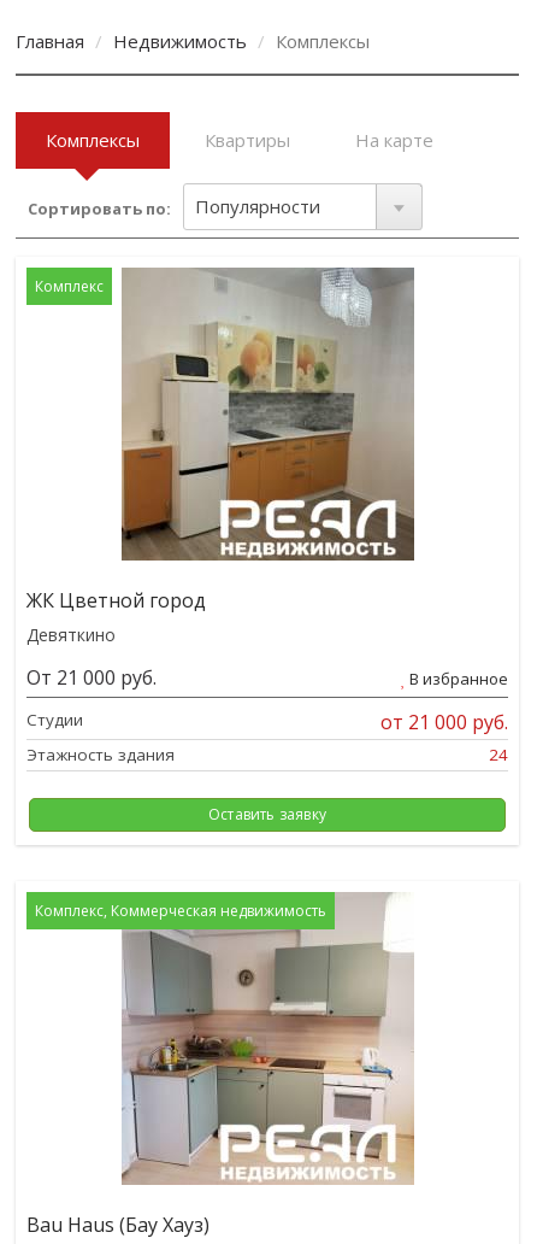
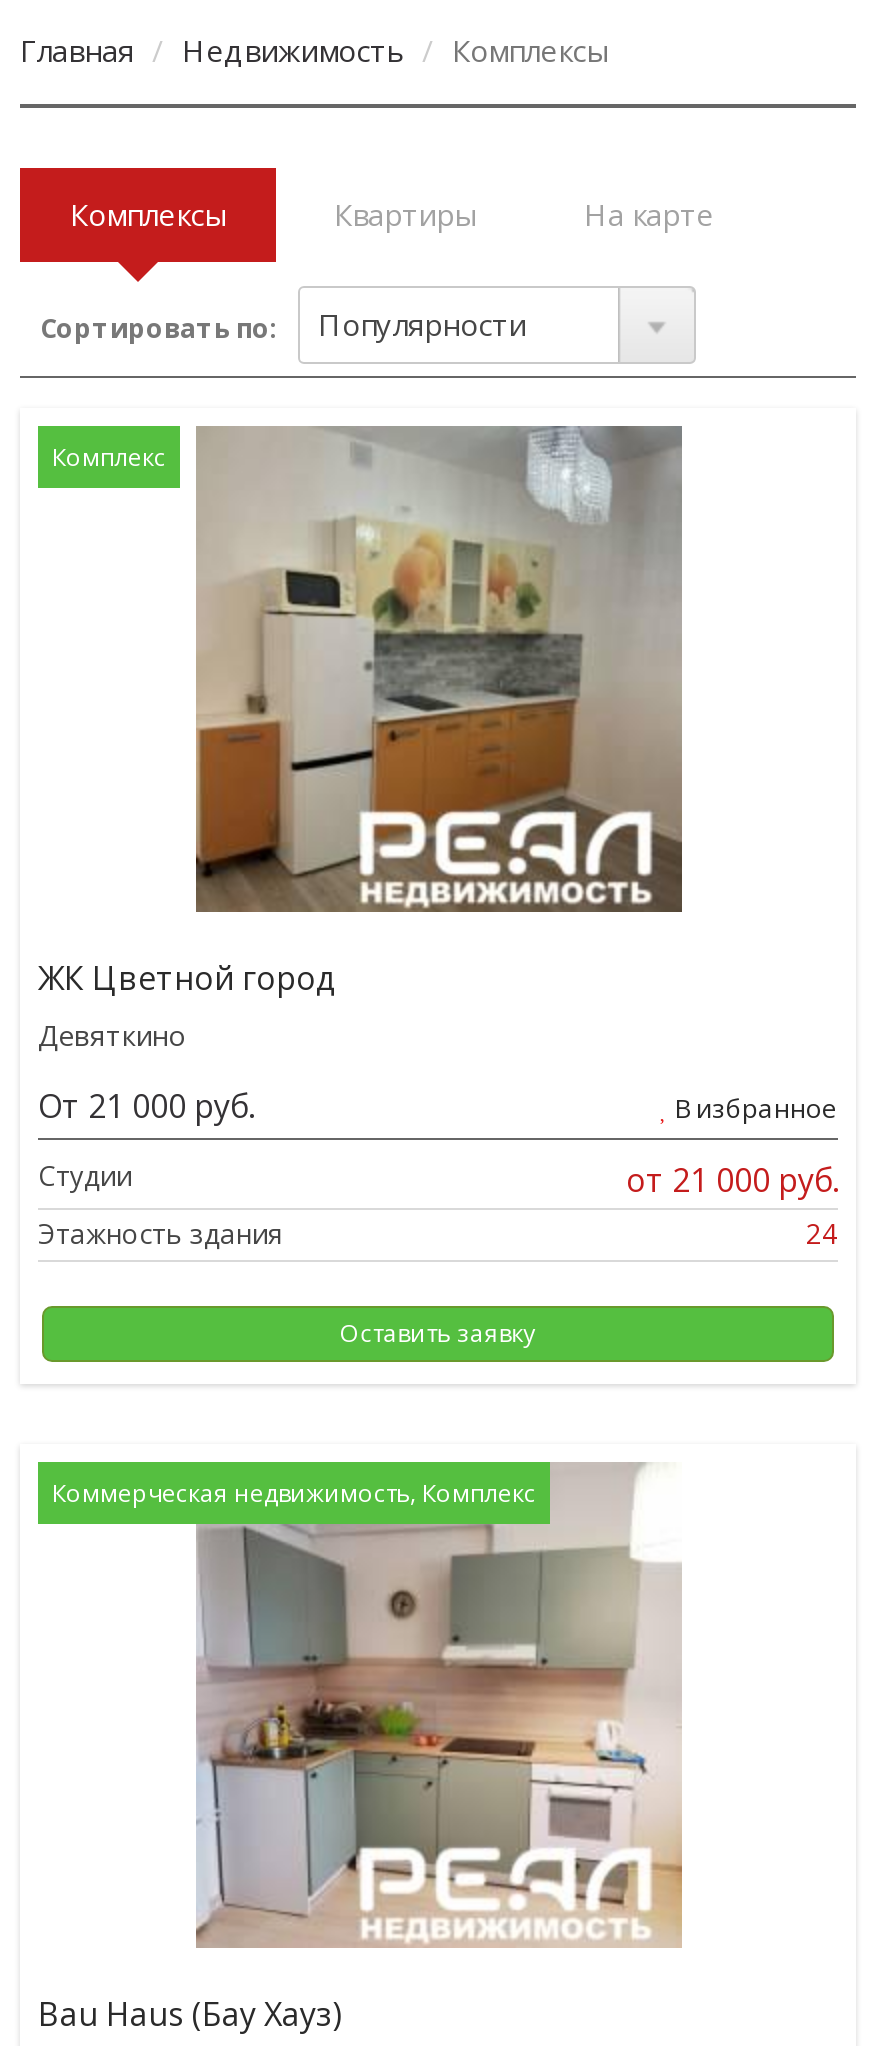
- Комплекс, Коммерческая недвижимость
+ Коммерческая недвижимость, Комплекс
